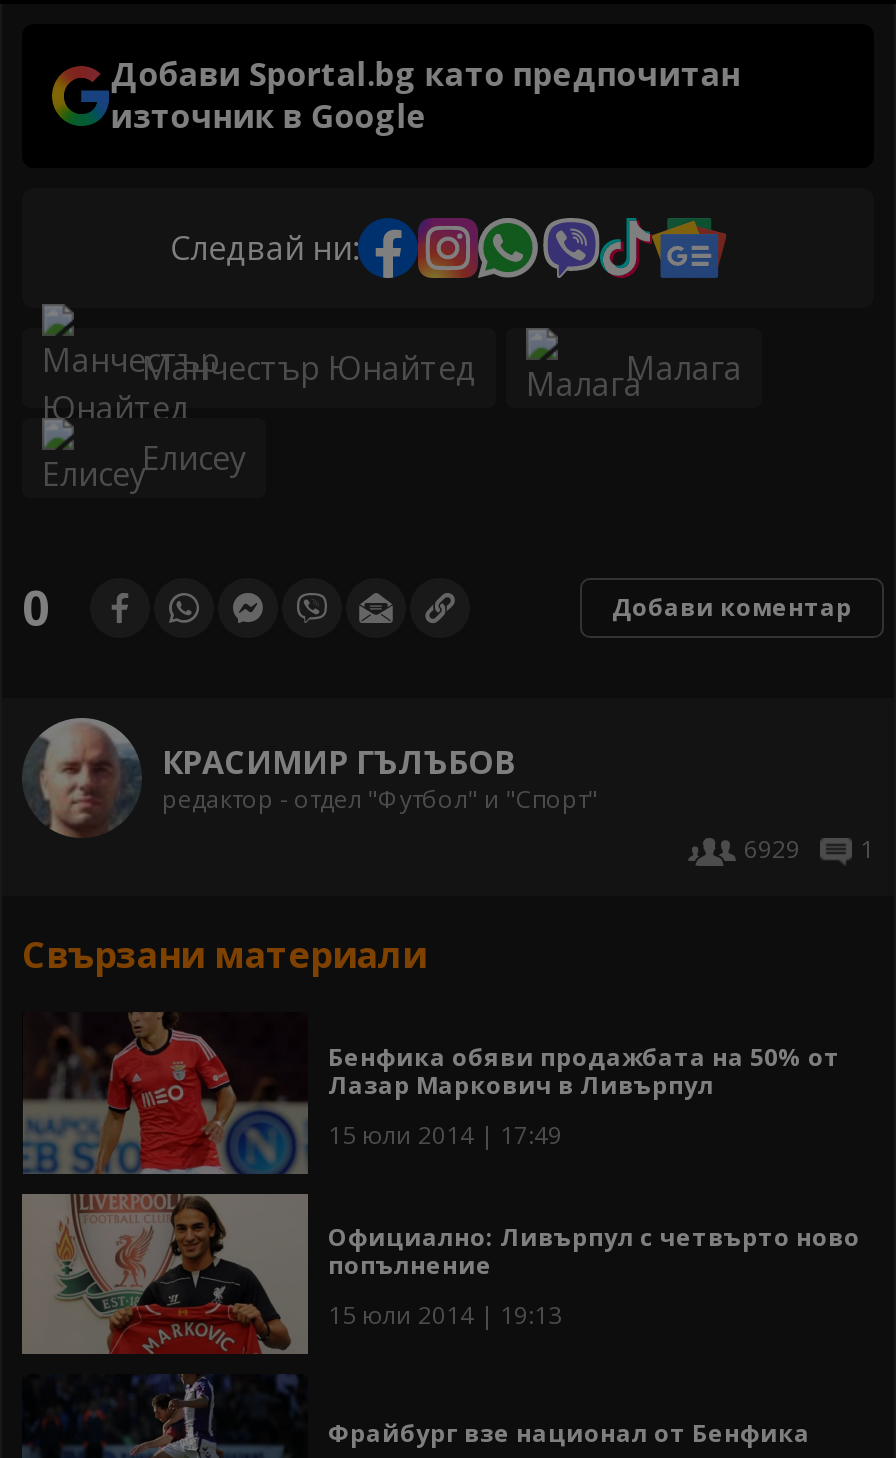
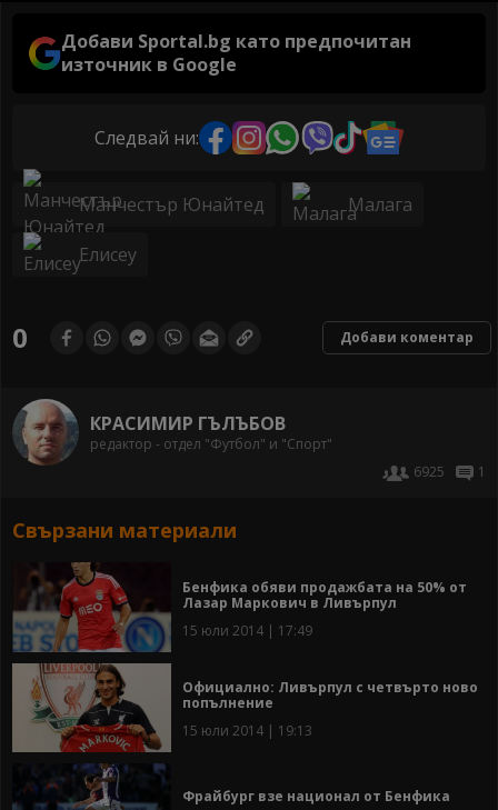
- 6929 1
+ 6925 1
